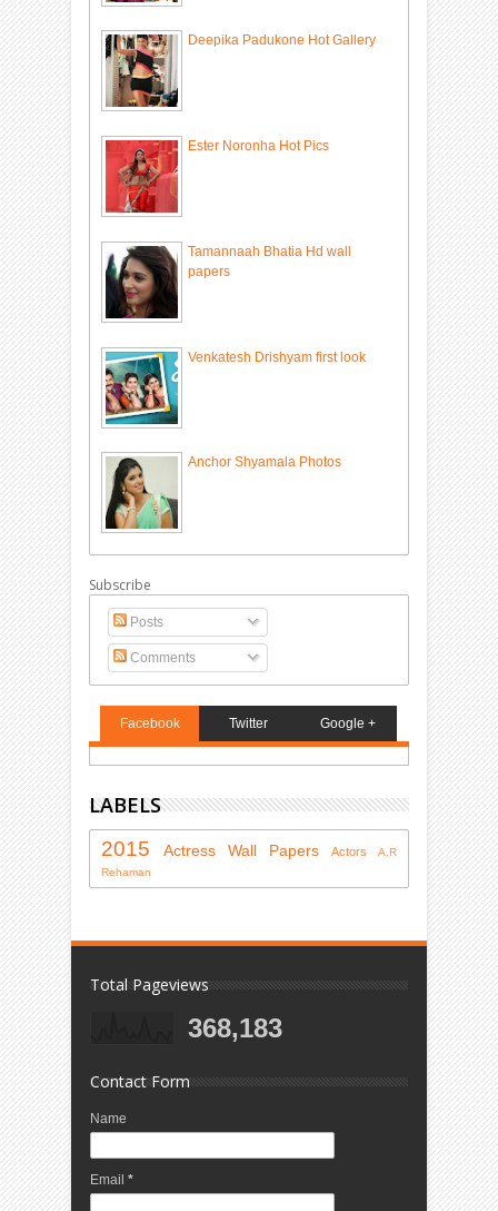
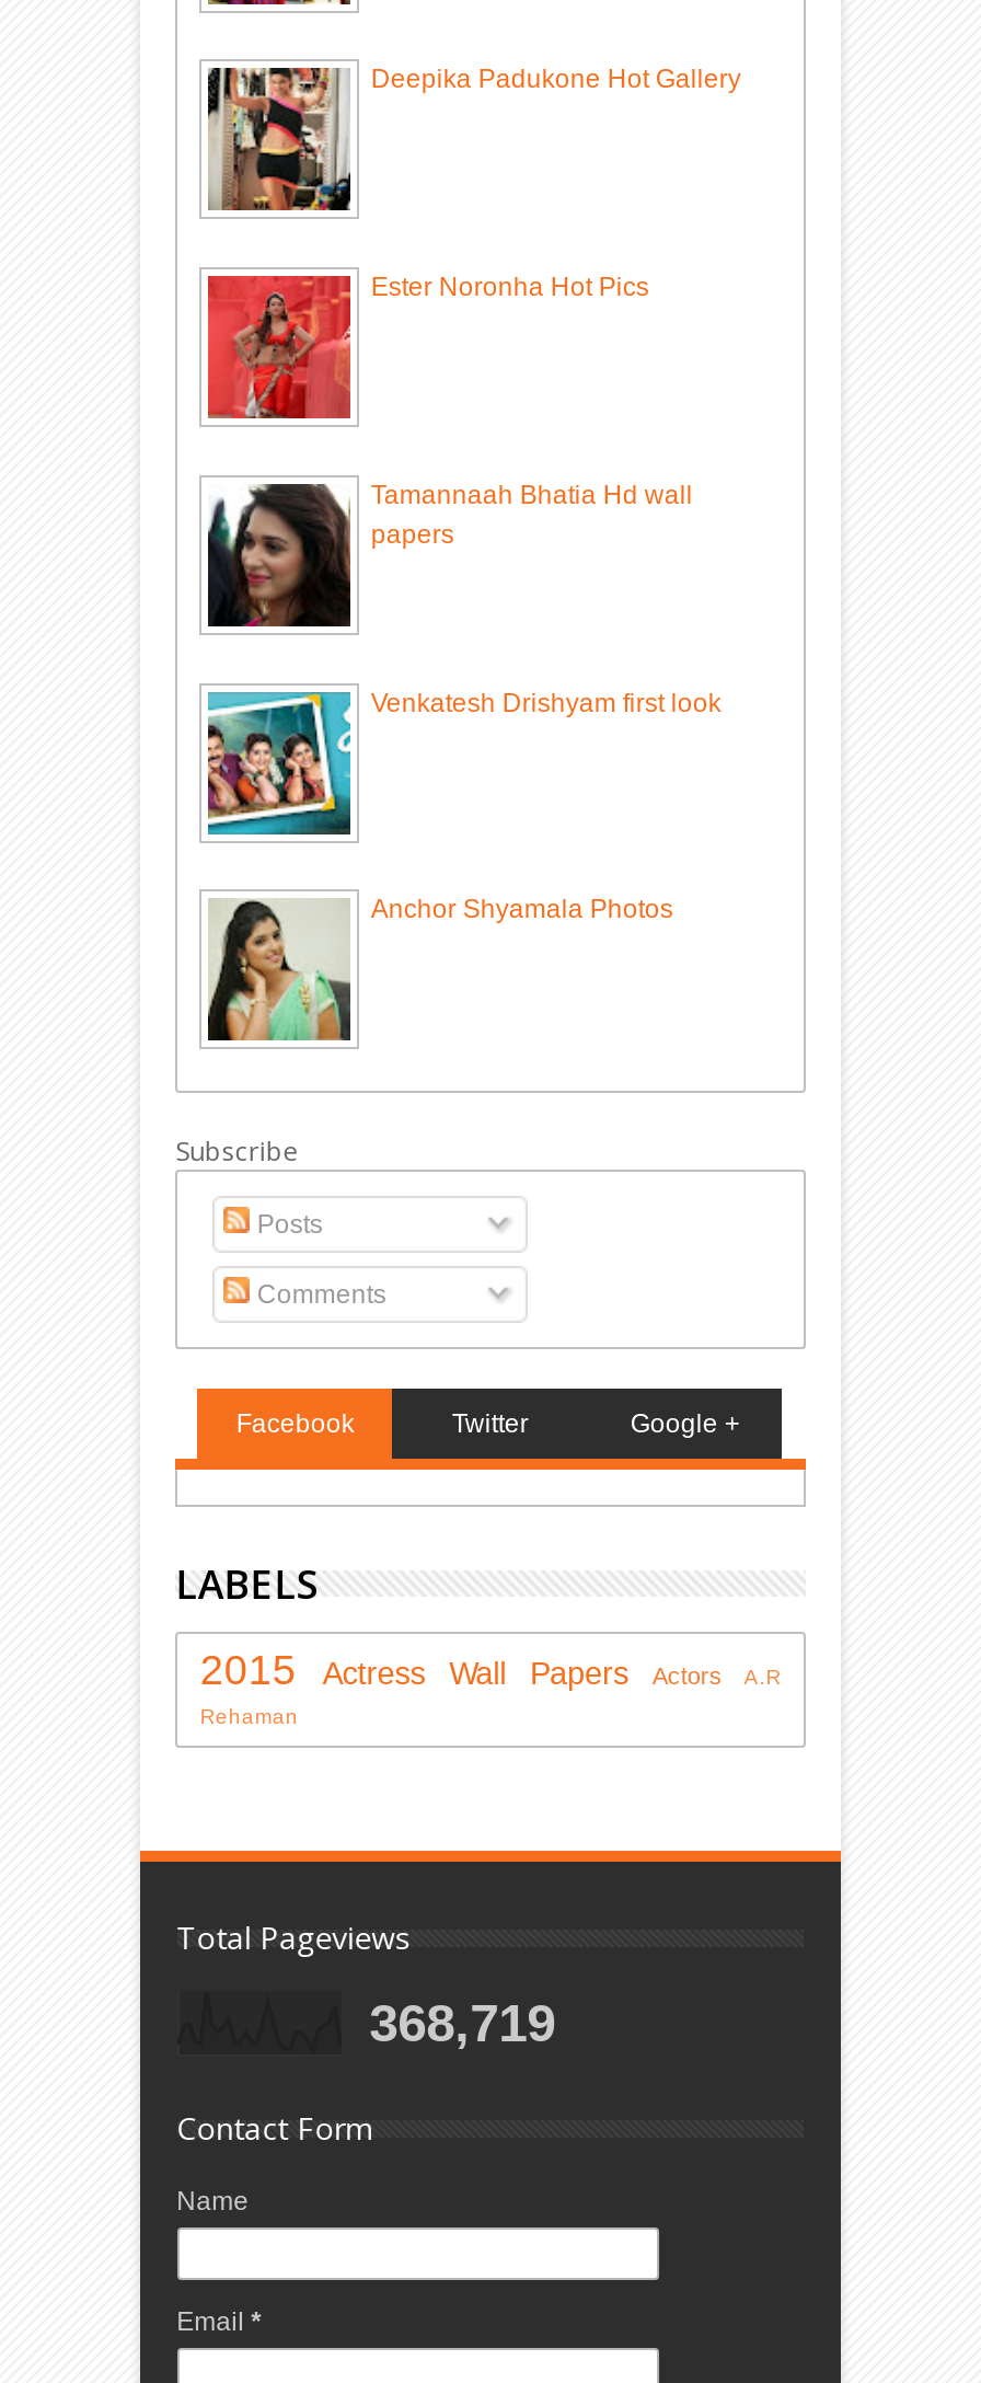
- 368,183
+ 368,719
